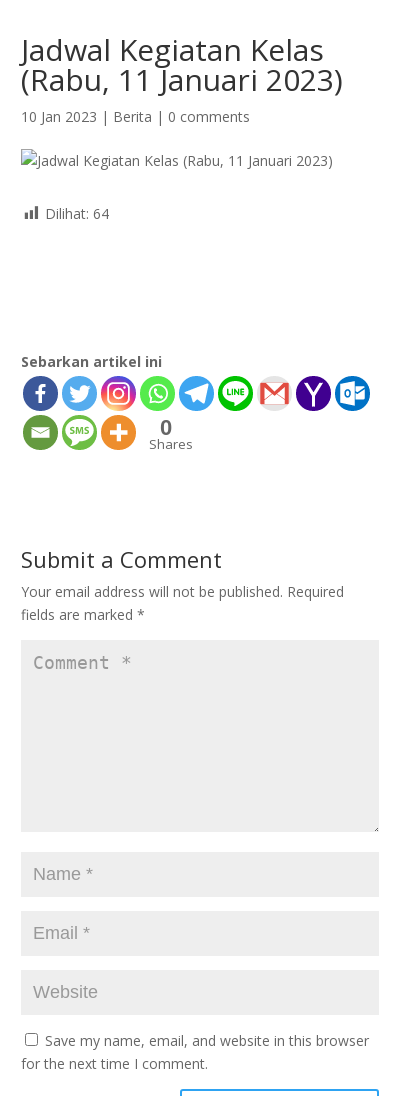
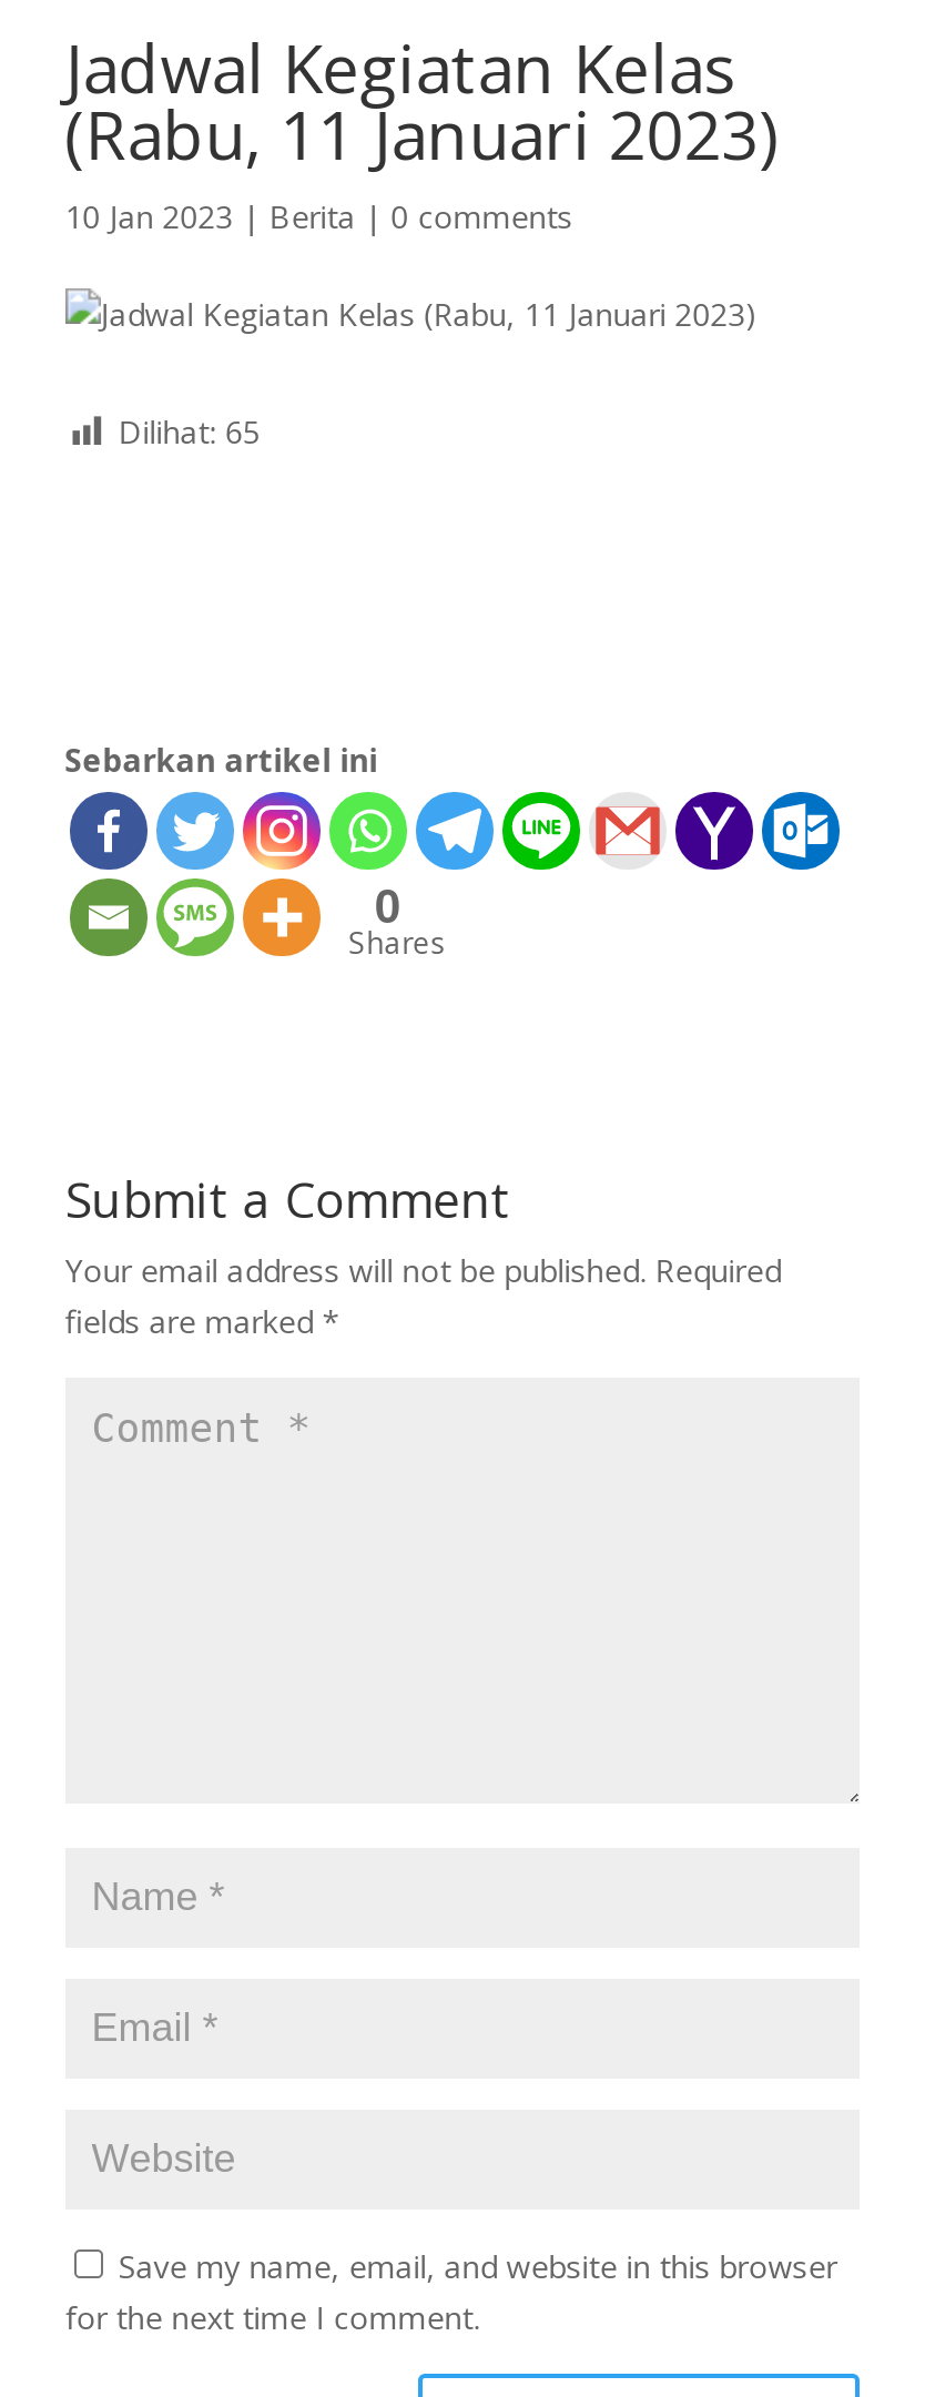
- Dilihat: 64
+ Dilihat: 65
